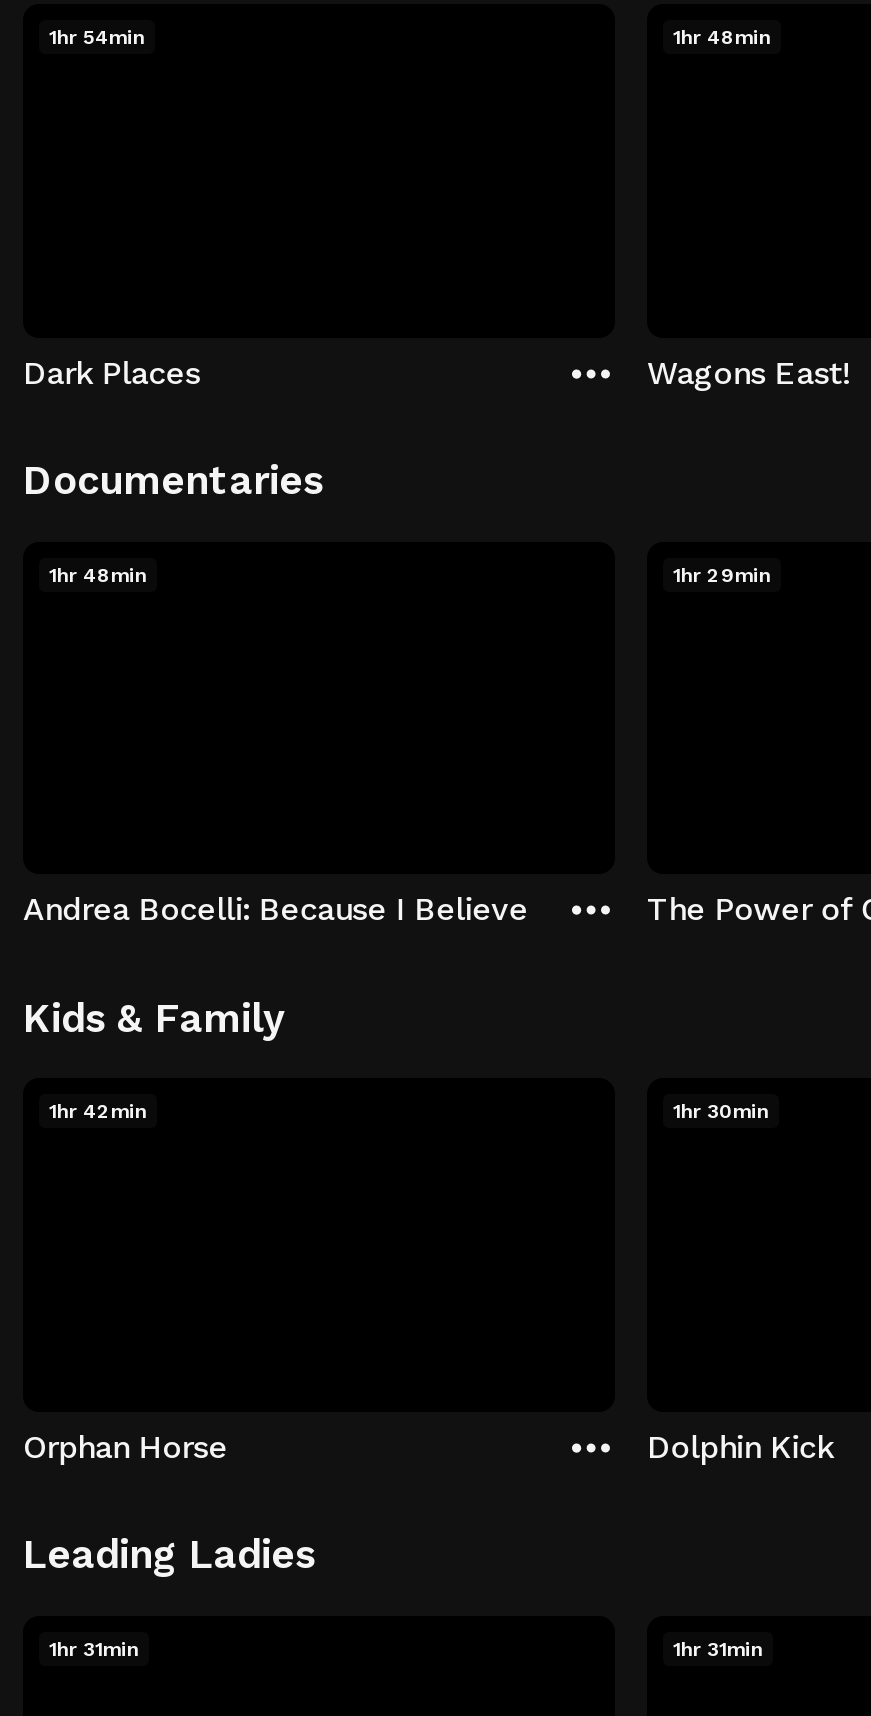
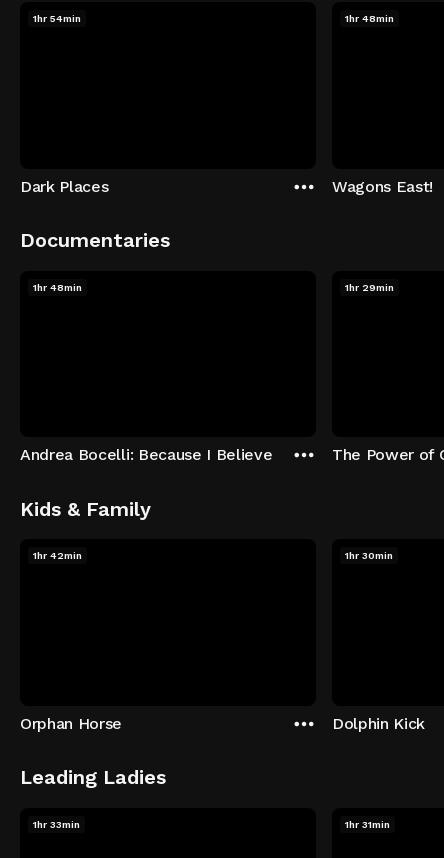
- 1hr 31min
+ 1hr 33min
